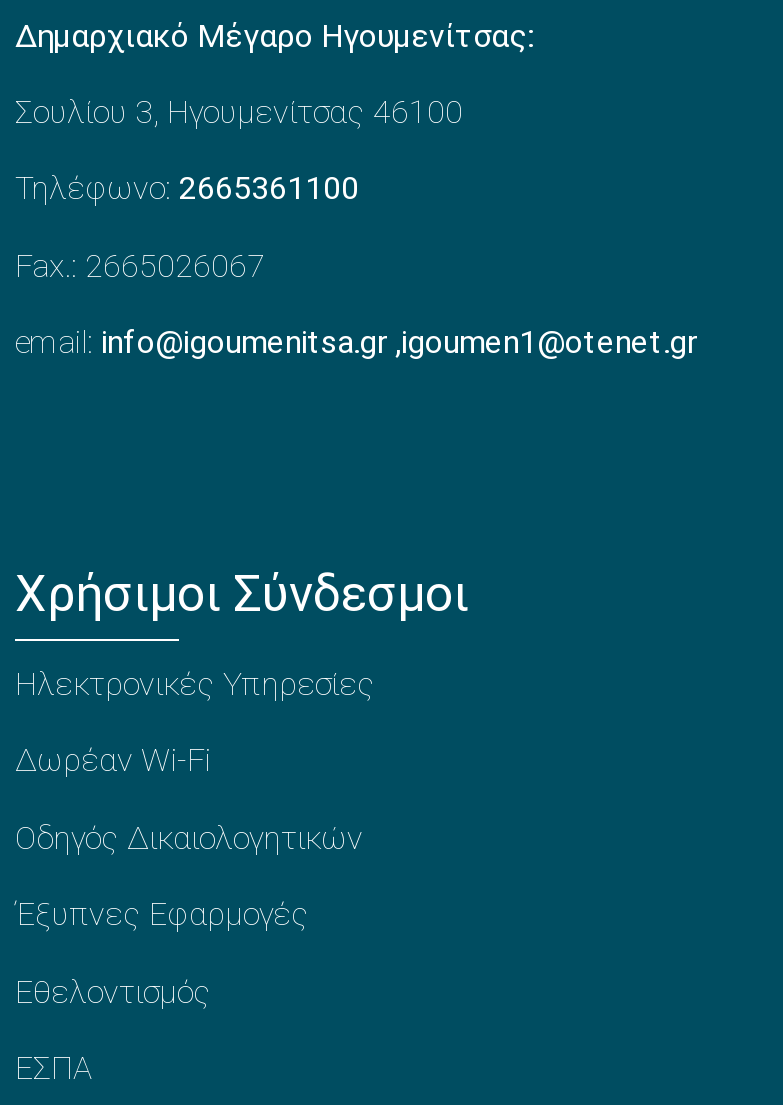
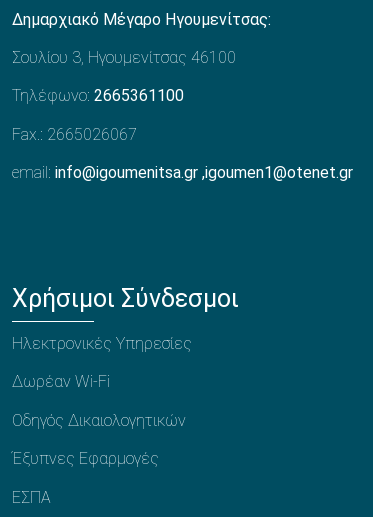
- Εθελοντισμός
